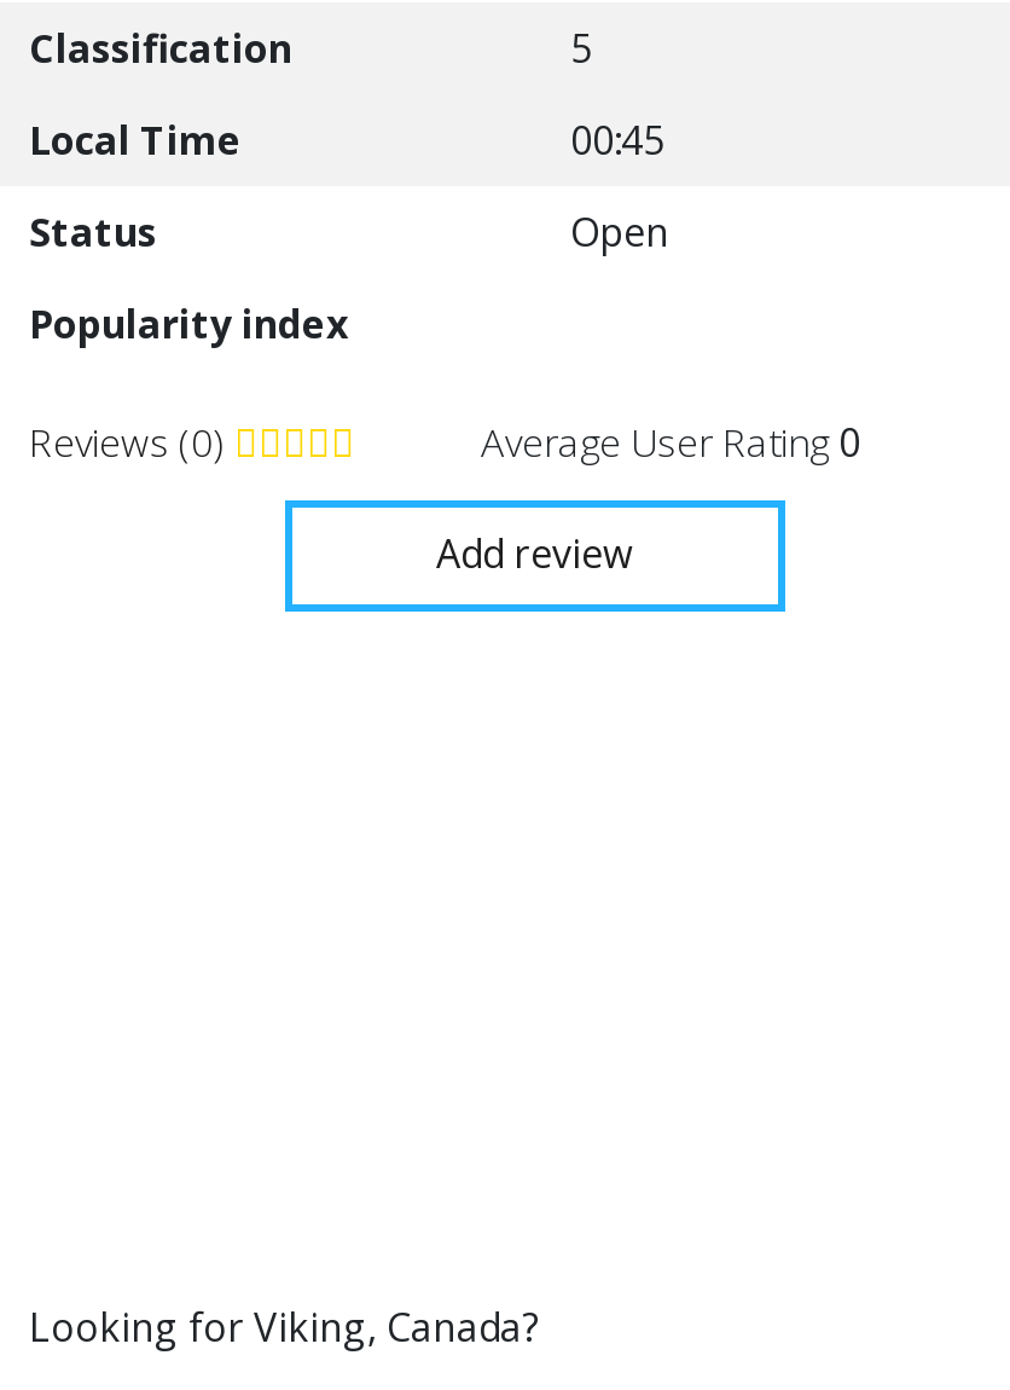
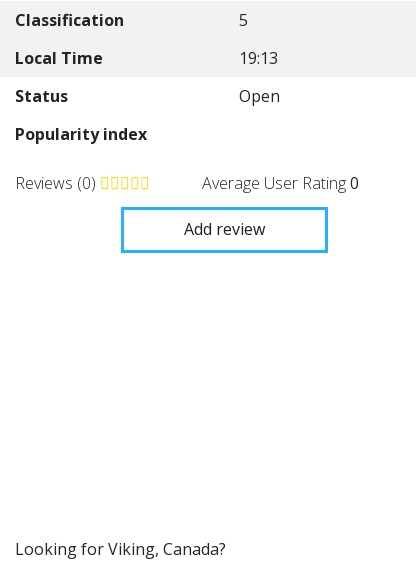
- 00:45
+ 19:13
